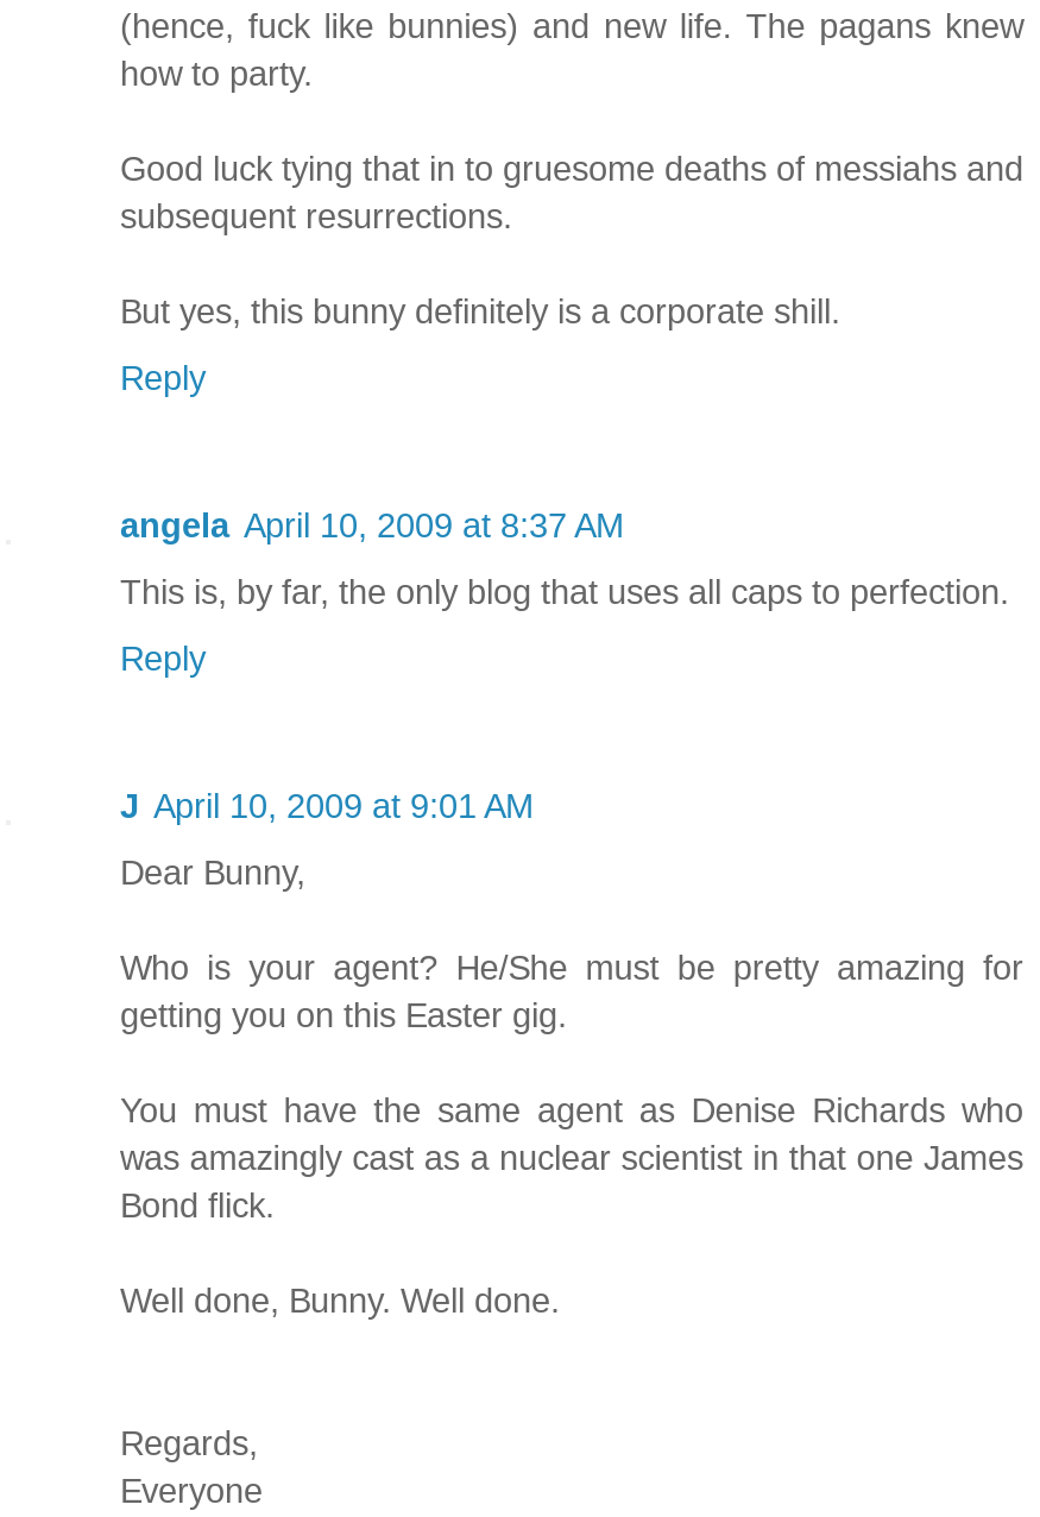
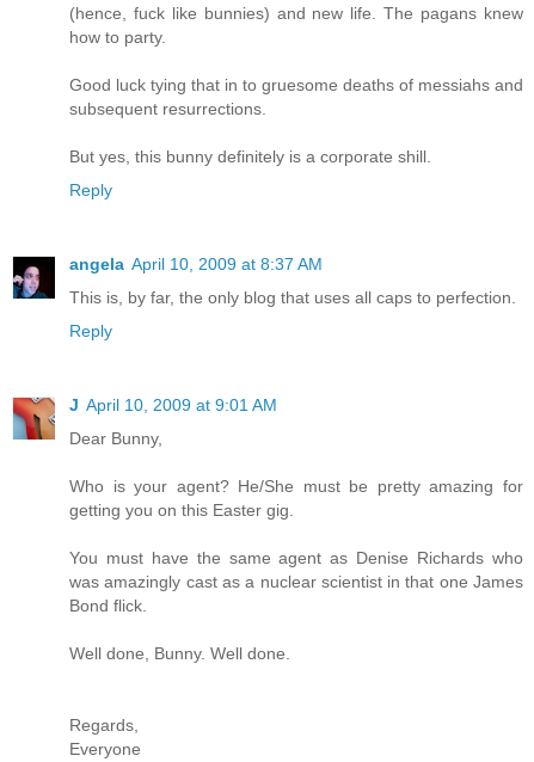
+ [image]

+ [image]
